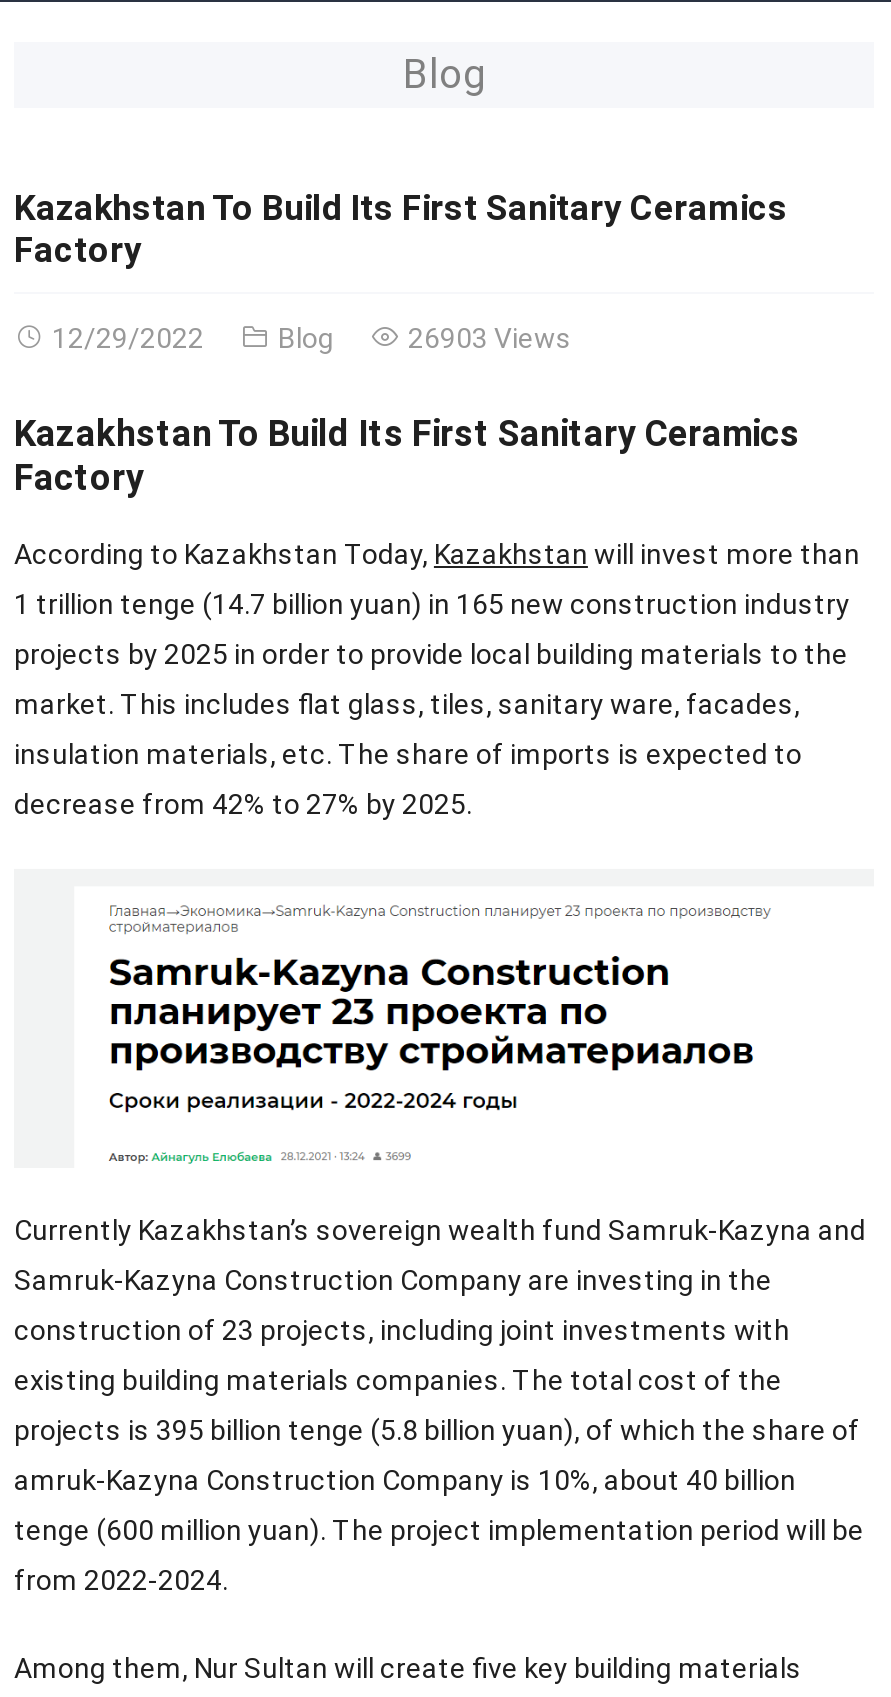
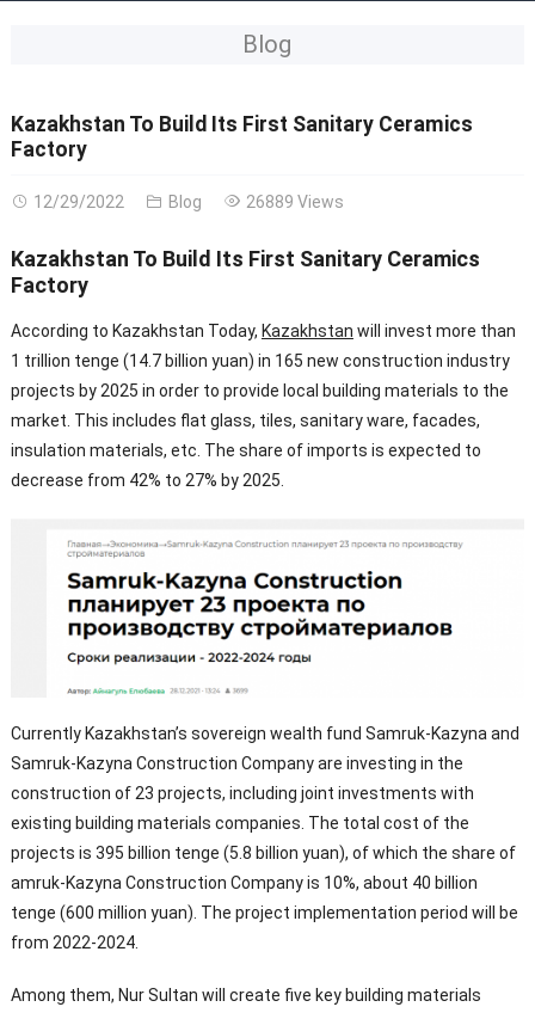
- 26903 Views
+ 26889 Views
